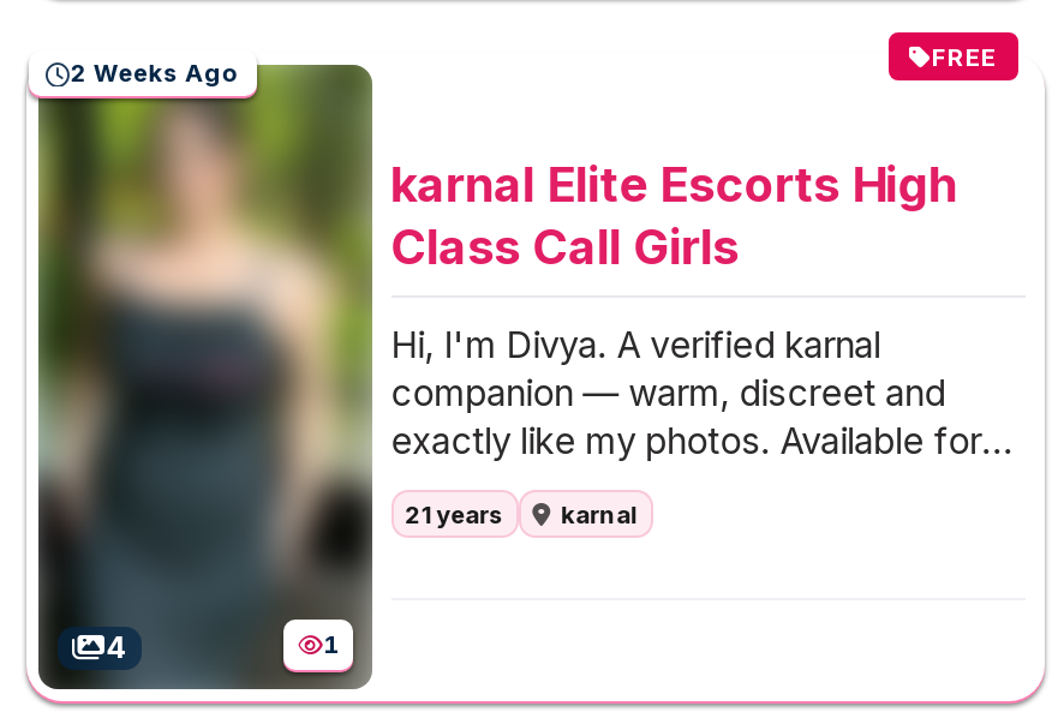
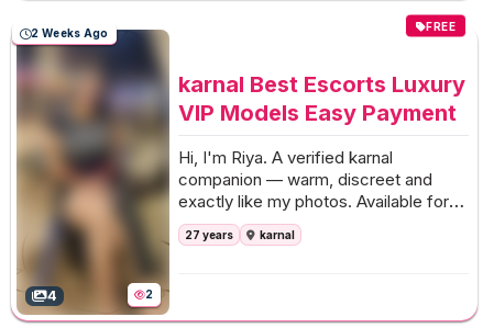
- [image]
- 1
+ [image]
+ 2

- karnal Elite Escorts High
- Class Call Girls
+ karnal Best Escorts Luxury
+ VIP Models Easy Payment

- Hi, I'm Divya. A verified karnal
+ Hi, I'm Riya. A verified karnal

- 21 years
+ 27 years
